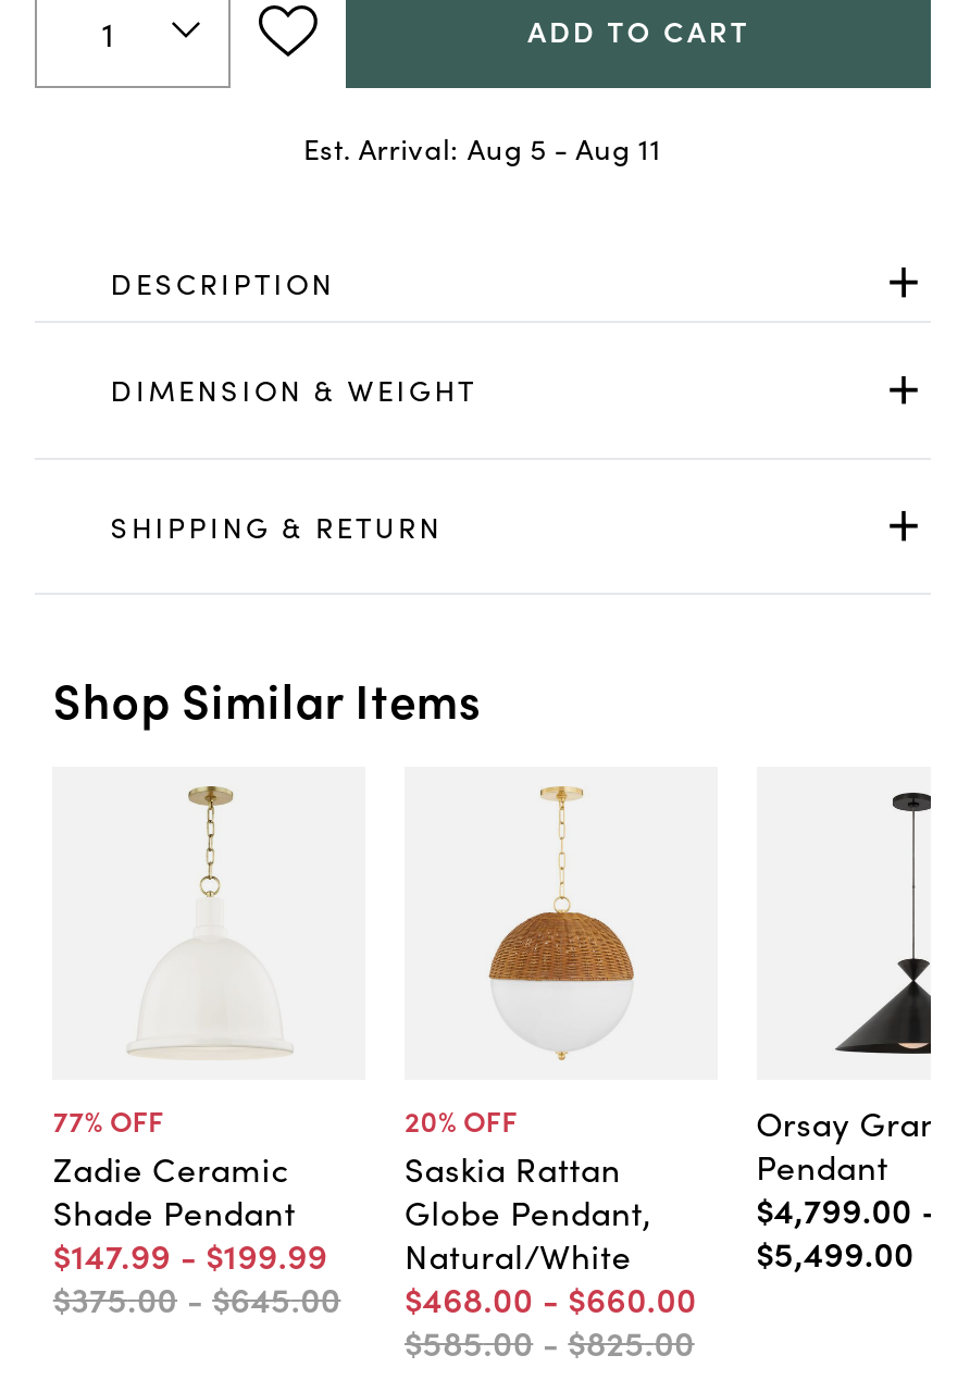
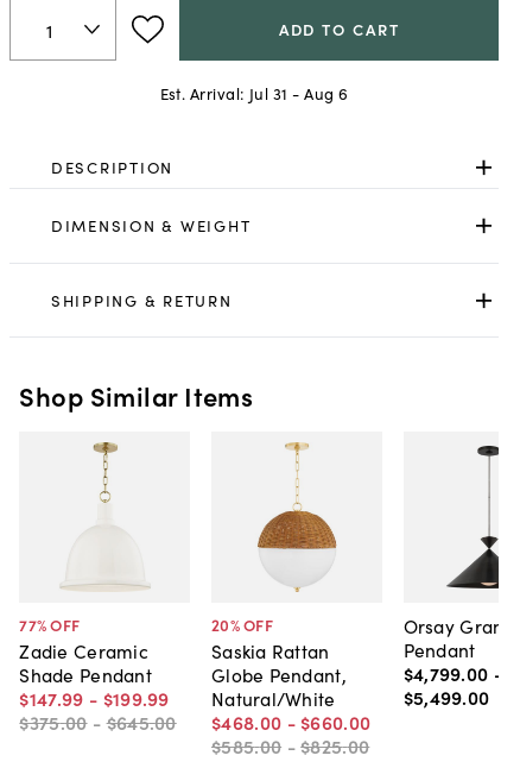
- Est. Arrival: Aug 5 - Aug 11
+ Est. Arrival: Jul 31 - Aug 6
